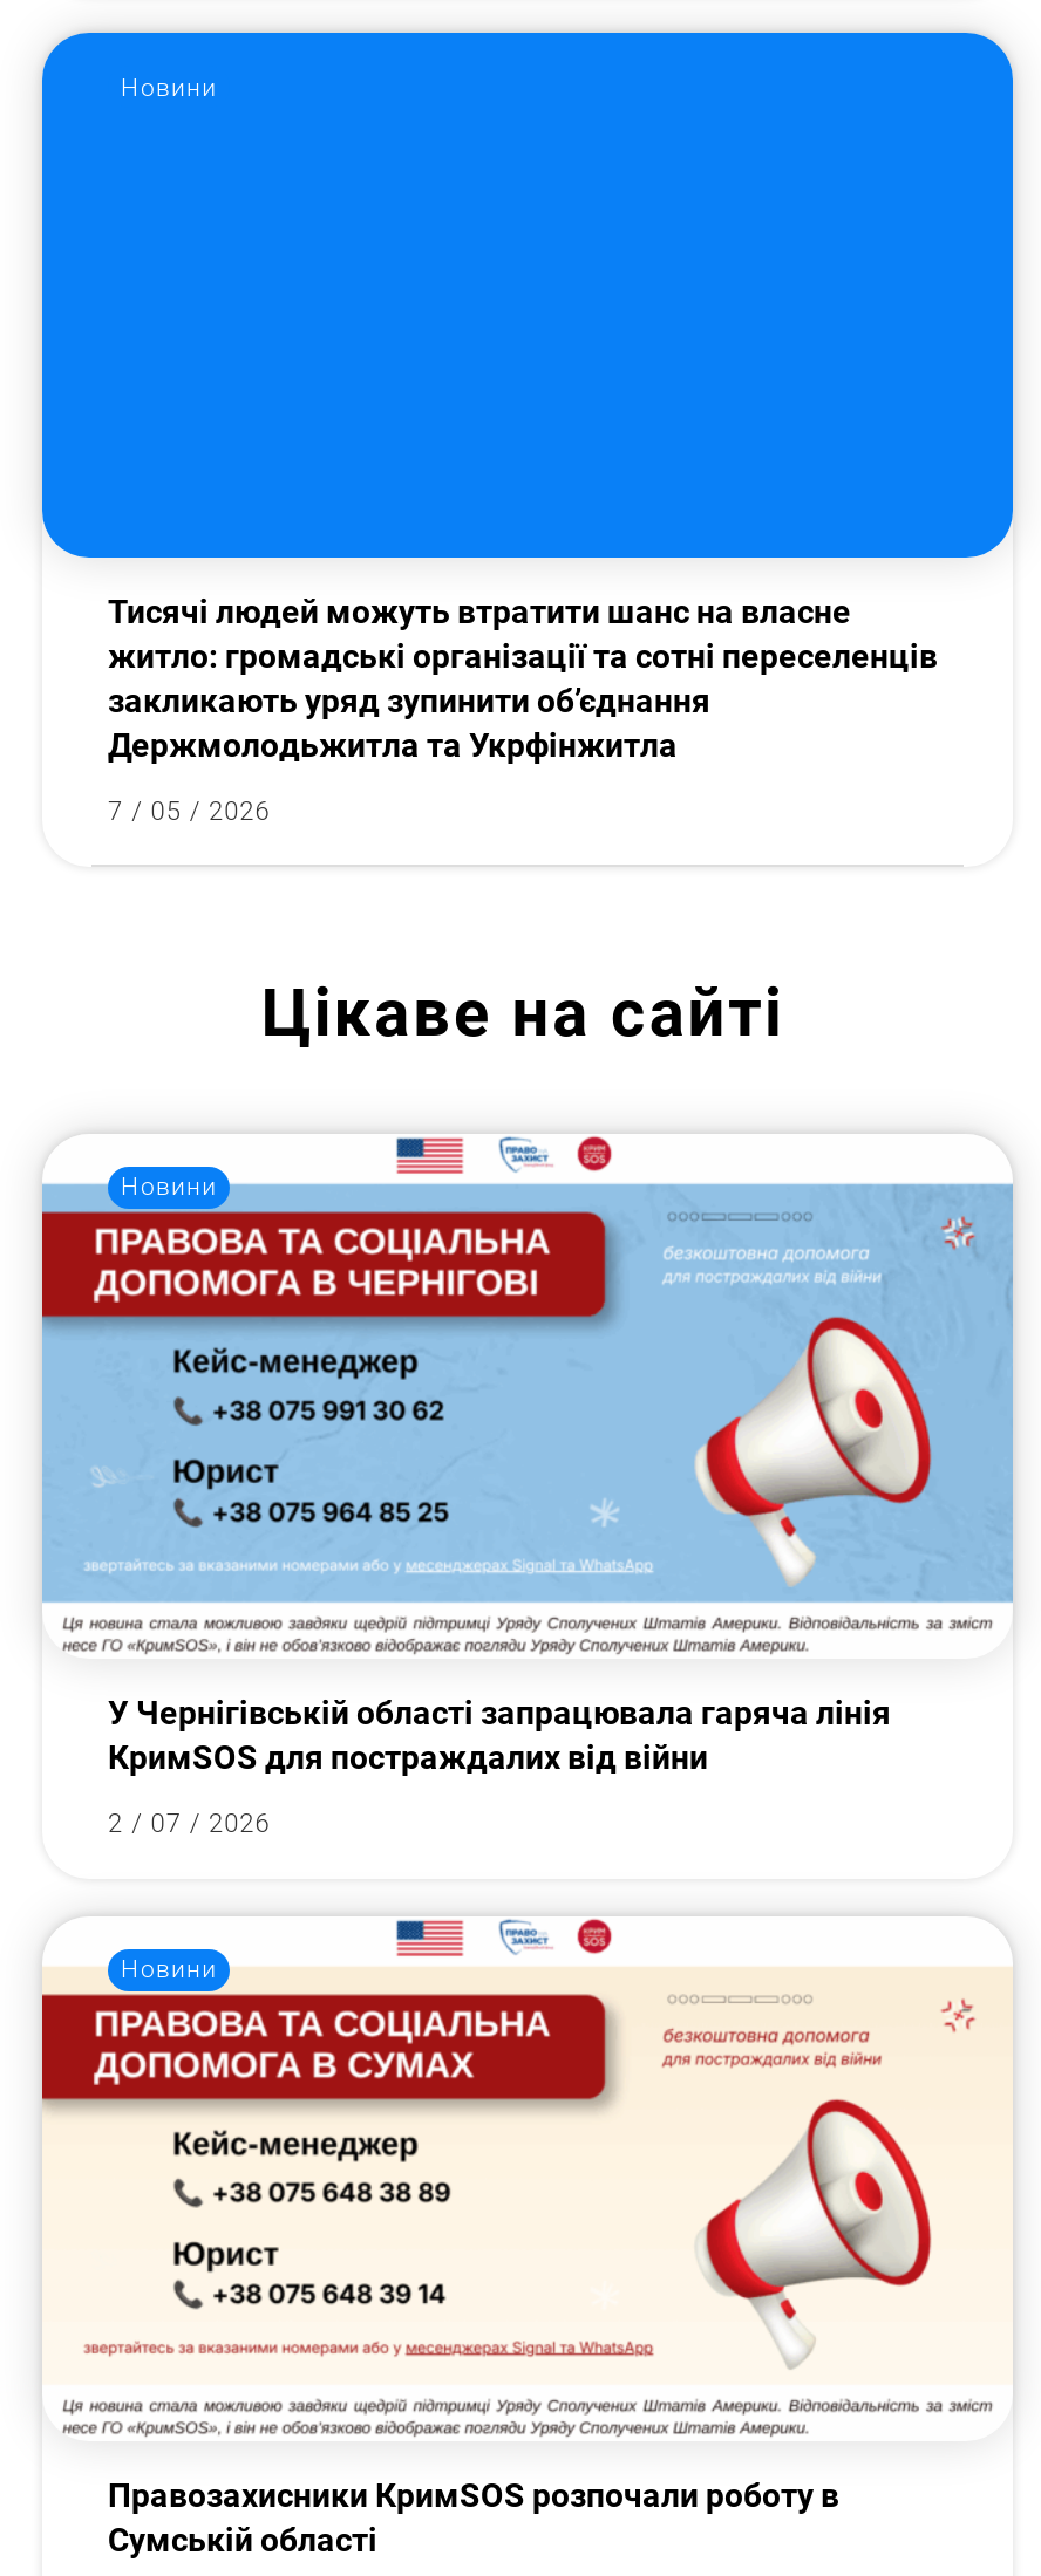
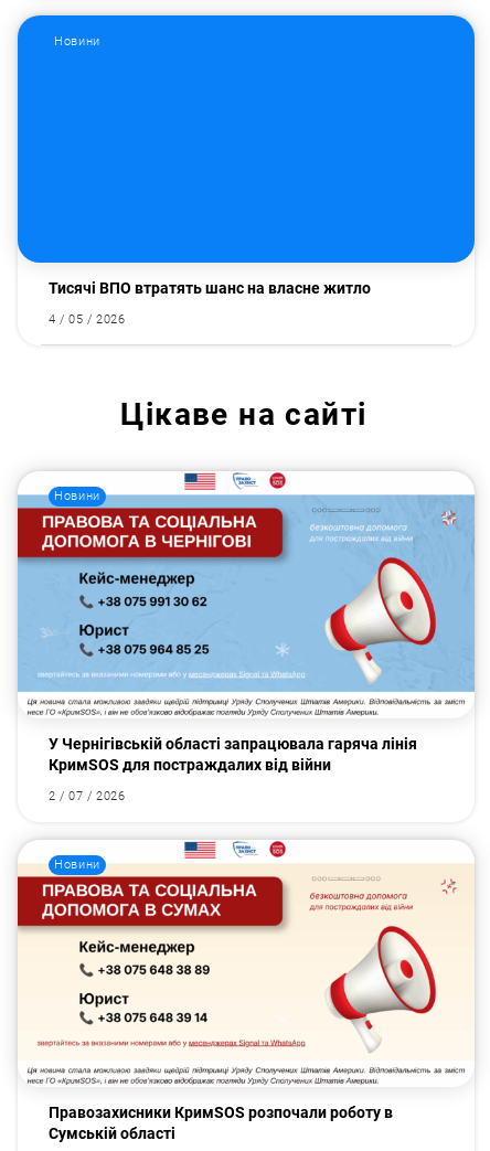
- Тисячі людей можуть втратити шанс на власне
- житло: громадські організації та сотні переселенців
- закликають уряд зупинити об’єднання
- Держмолодьжитла та Укрфінжитла
+ Тисячі ВПО втратять шанс на власне житло

- 7 / 05 / 2026
+ 4 / 05 / 2026
